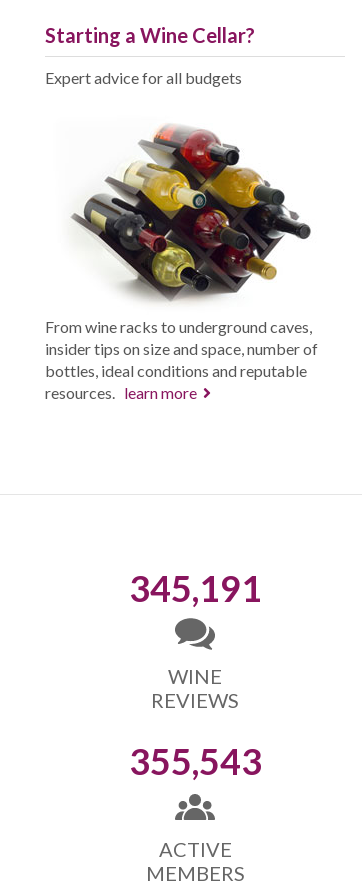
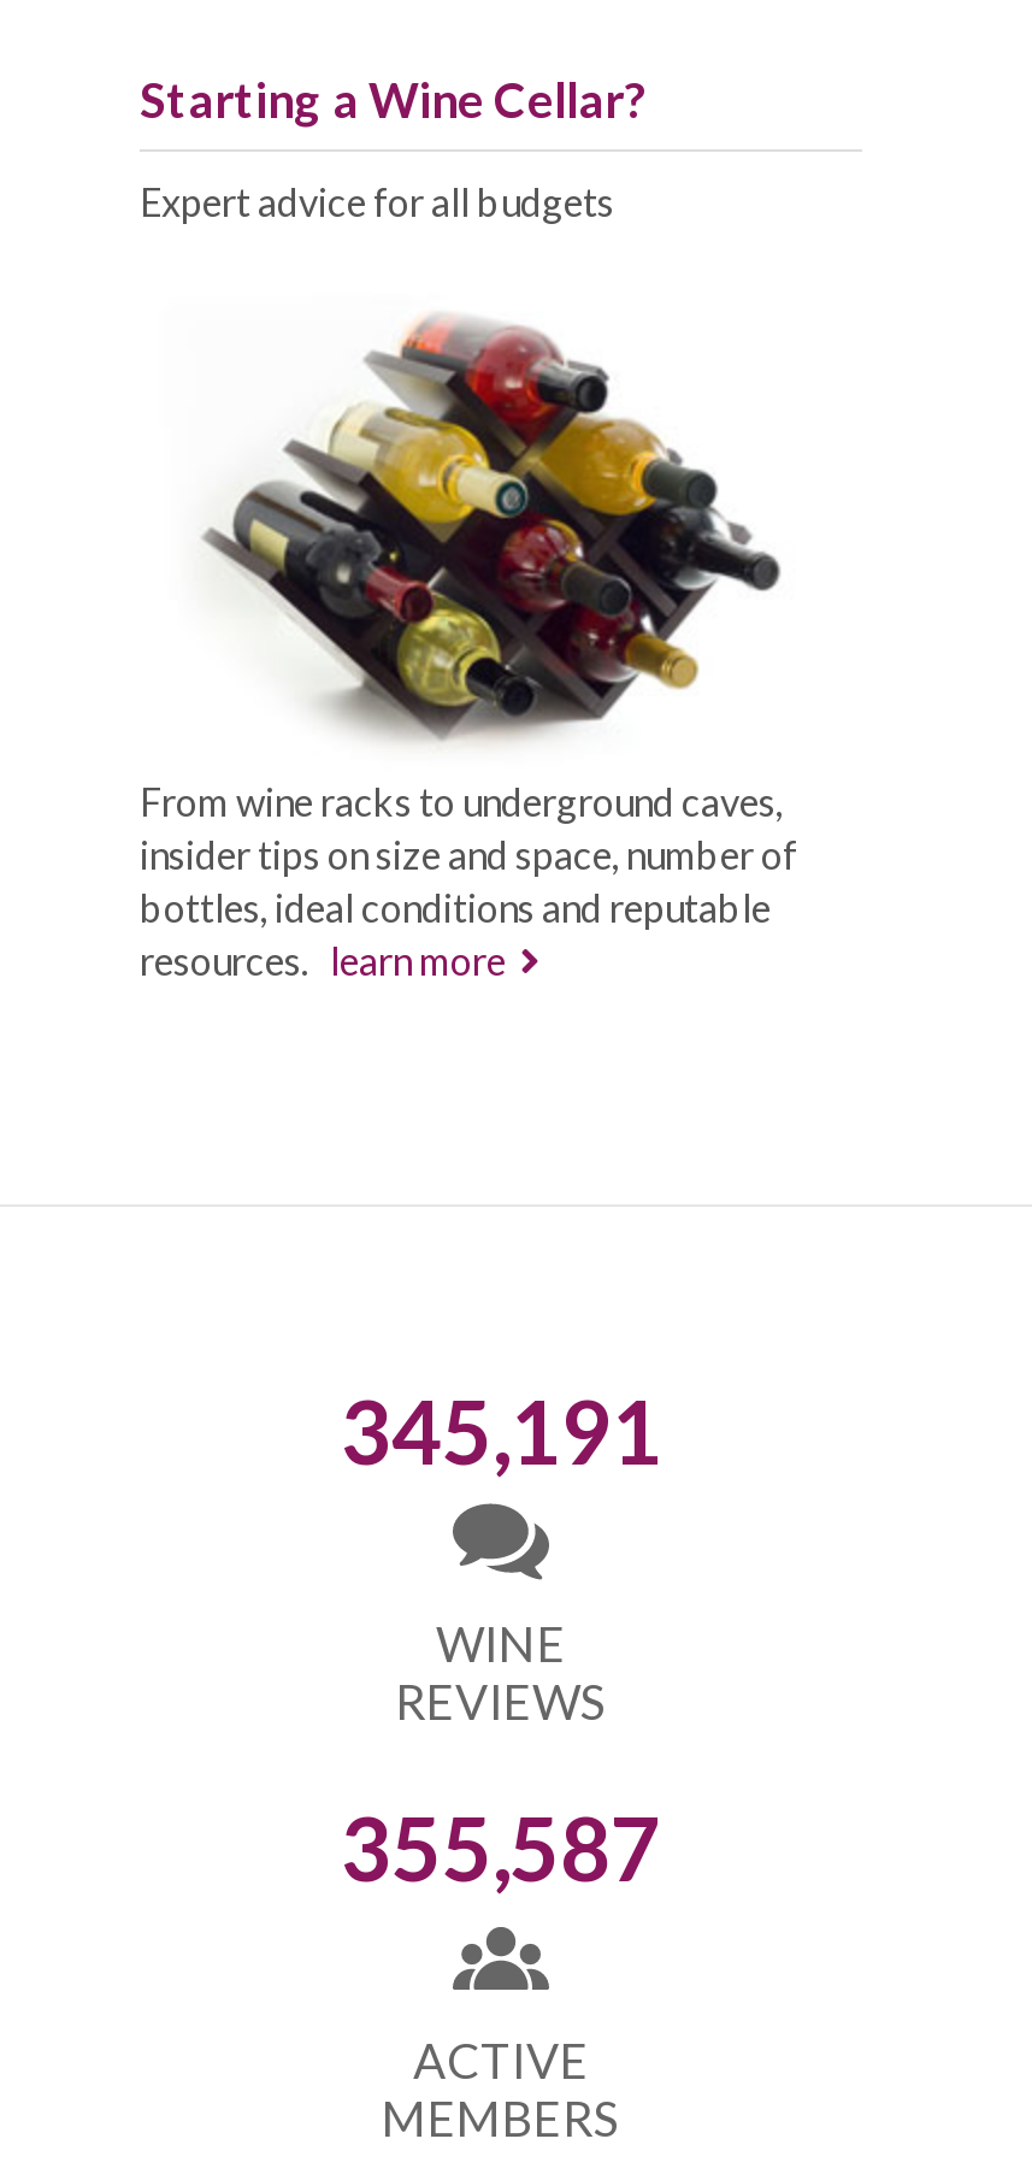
- 355,543
+ 355,587
